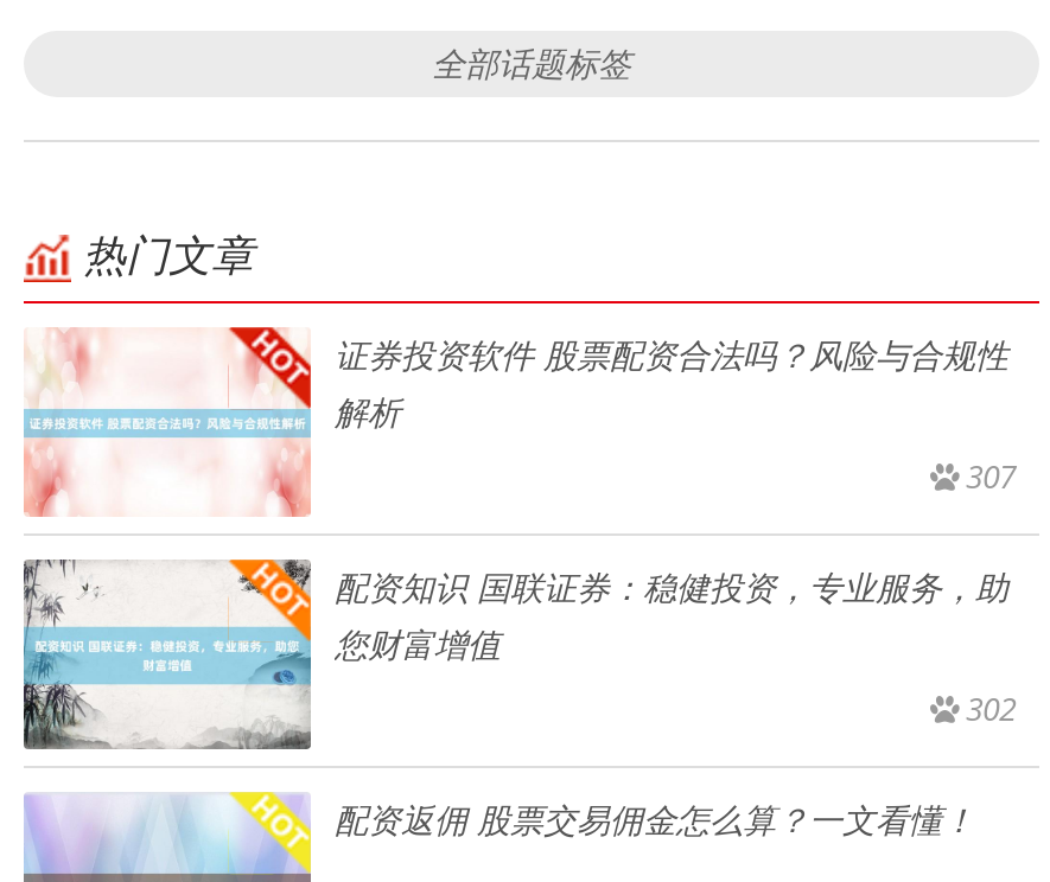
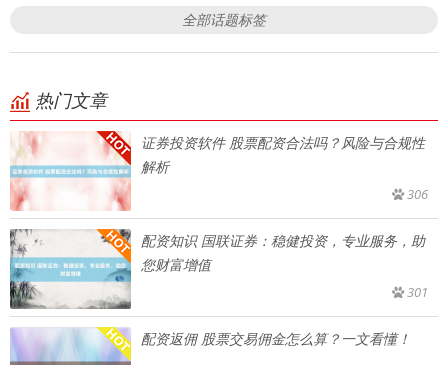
- 307
+ 306

- 302
+ 301
